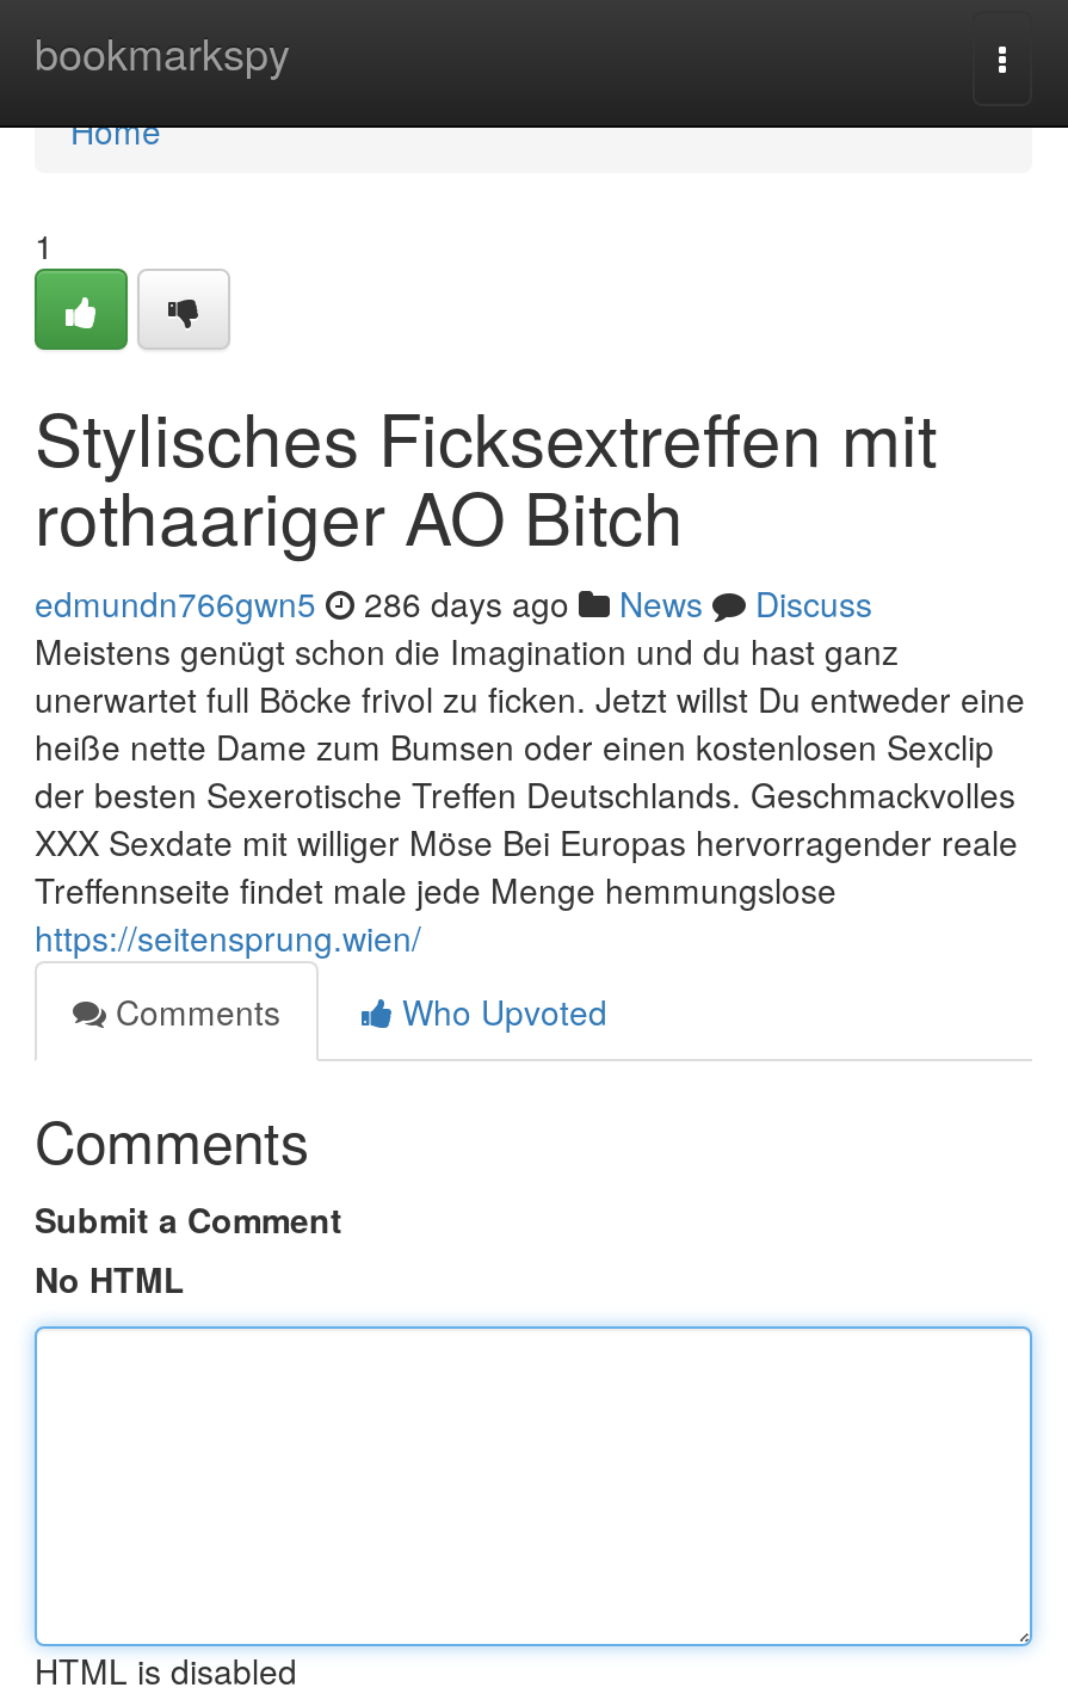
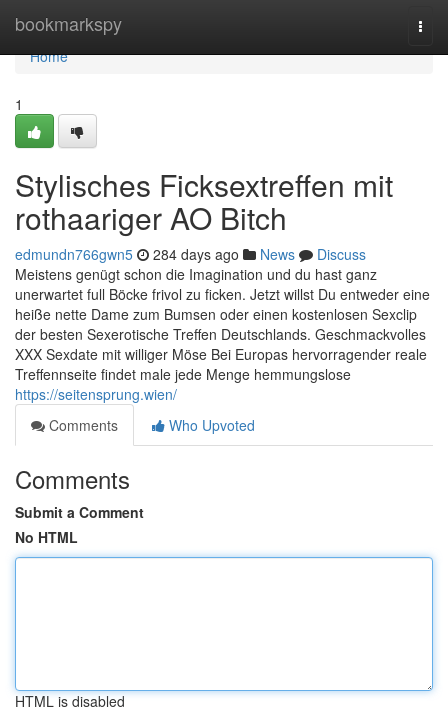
- edmundn766gwn5 286 days ago News Discuss
+ edmundn766gwn5 284 days ago News Discuss
